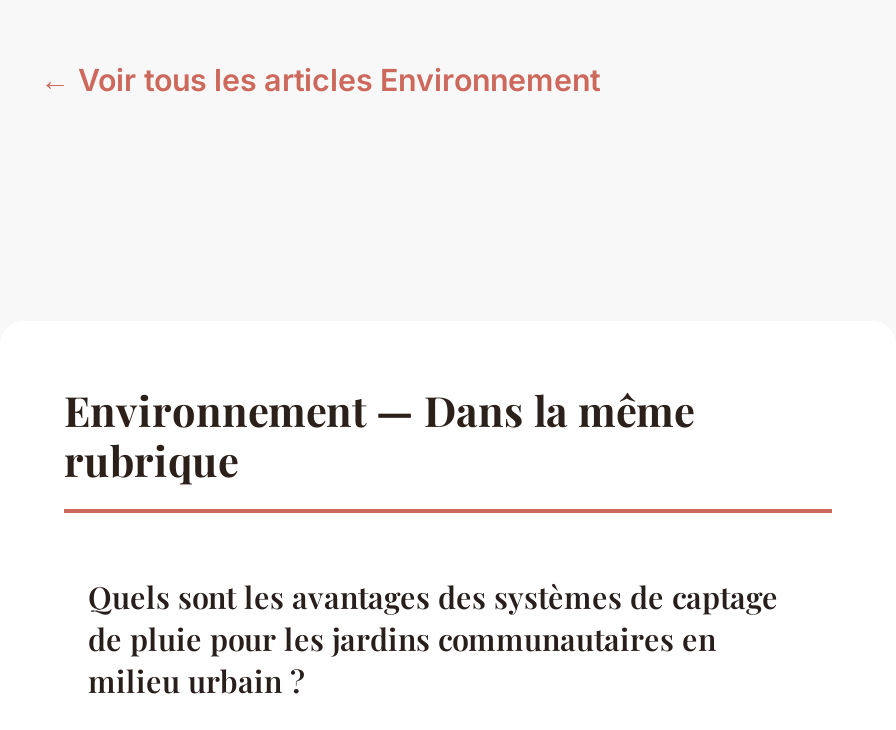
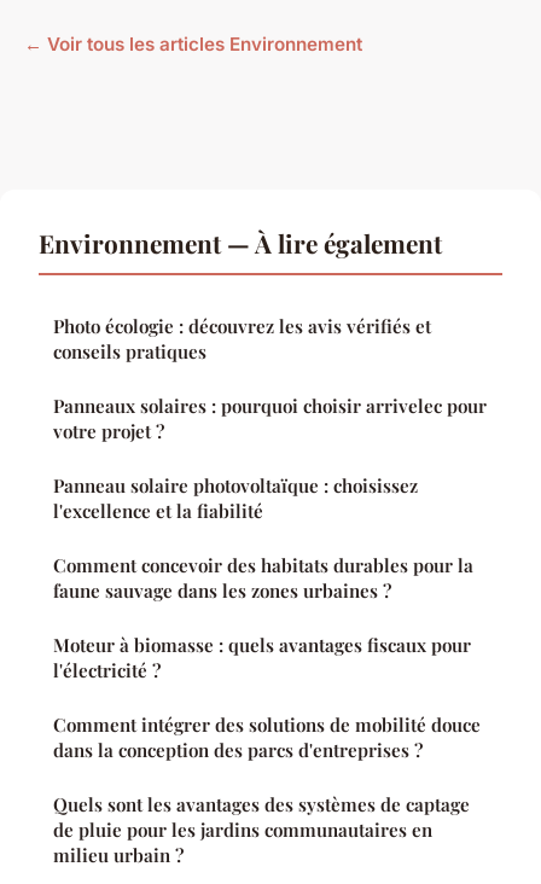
- Environnement — Dans la même
- rubrique
+ Environnement — À lire également
+ Photo écologie : découvrez les avis vérifiés et
+ conseils pratiques
+ Panneaux solaires : pourquoi choisir arrivelec pour
+ votre projet ?
+ Panneau solaire photovoltaïque : choisissez
+ l'excellence et la fiabilité
+ Comment concevoir des habitats durables pour la
+ faune sauvage dans les zones urbaines ?
+ Moteur à biomasse : quels avantages fiscaux pour
+ l'électricité ?
+ Comment intégrer des solutions de mobilité douce
+ dans la conception des parcs d'entreprises ?
